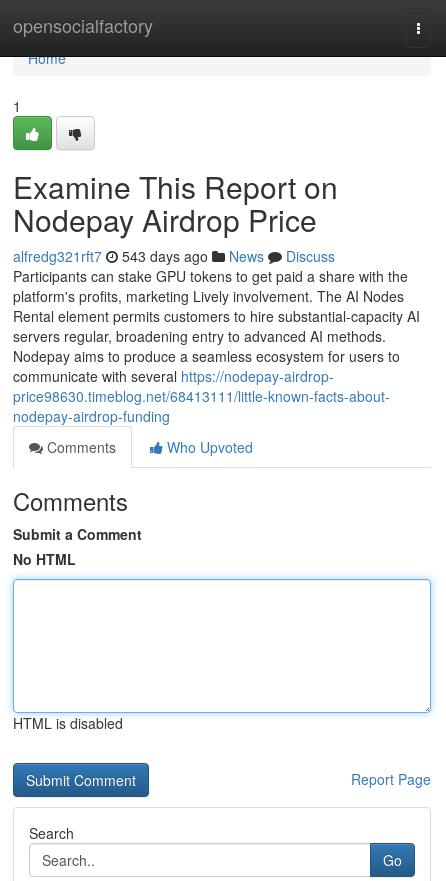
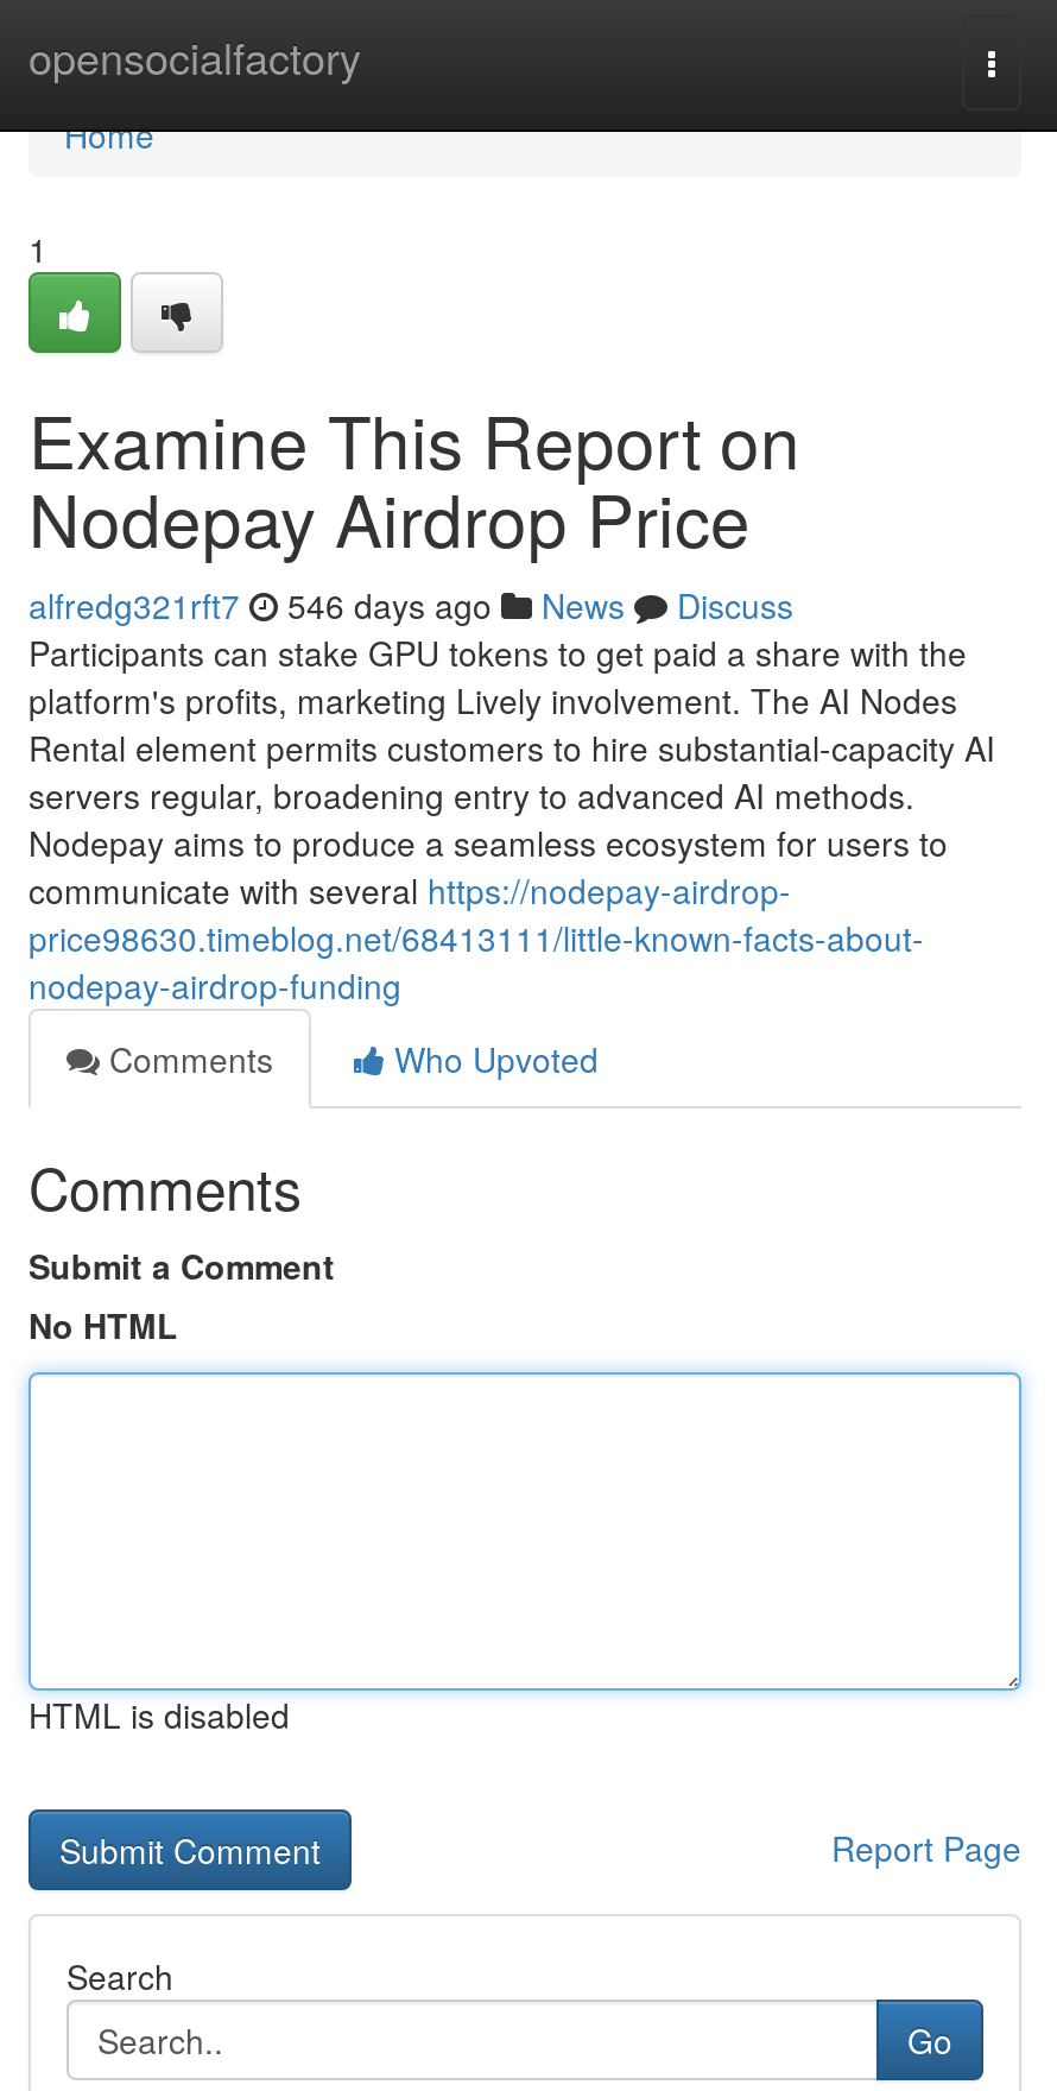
- alfredg321rft7 543 days ago News Discuss
+ alfredg321rft7 546 days ago News Discuss
